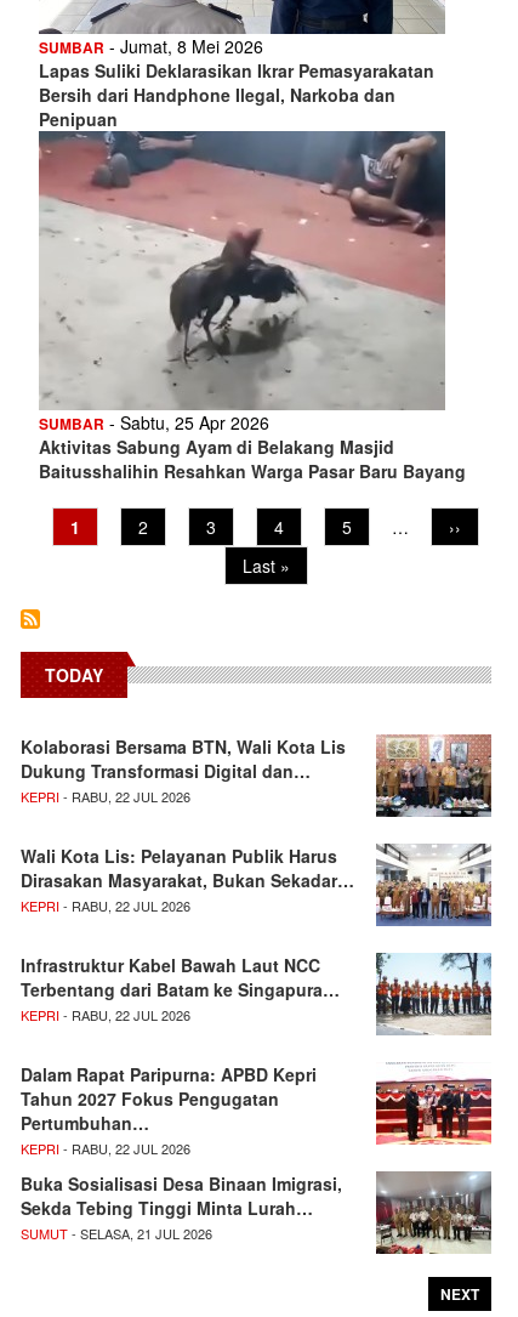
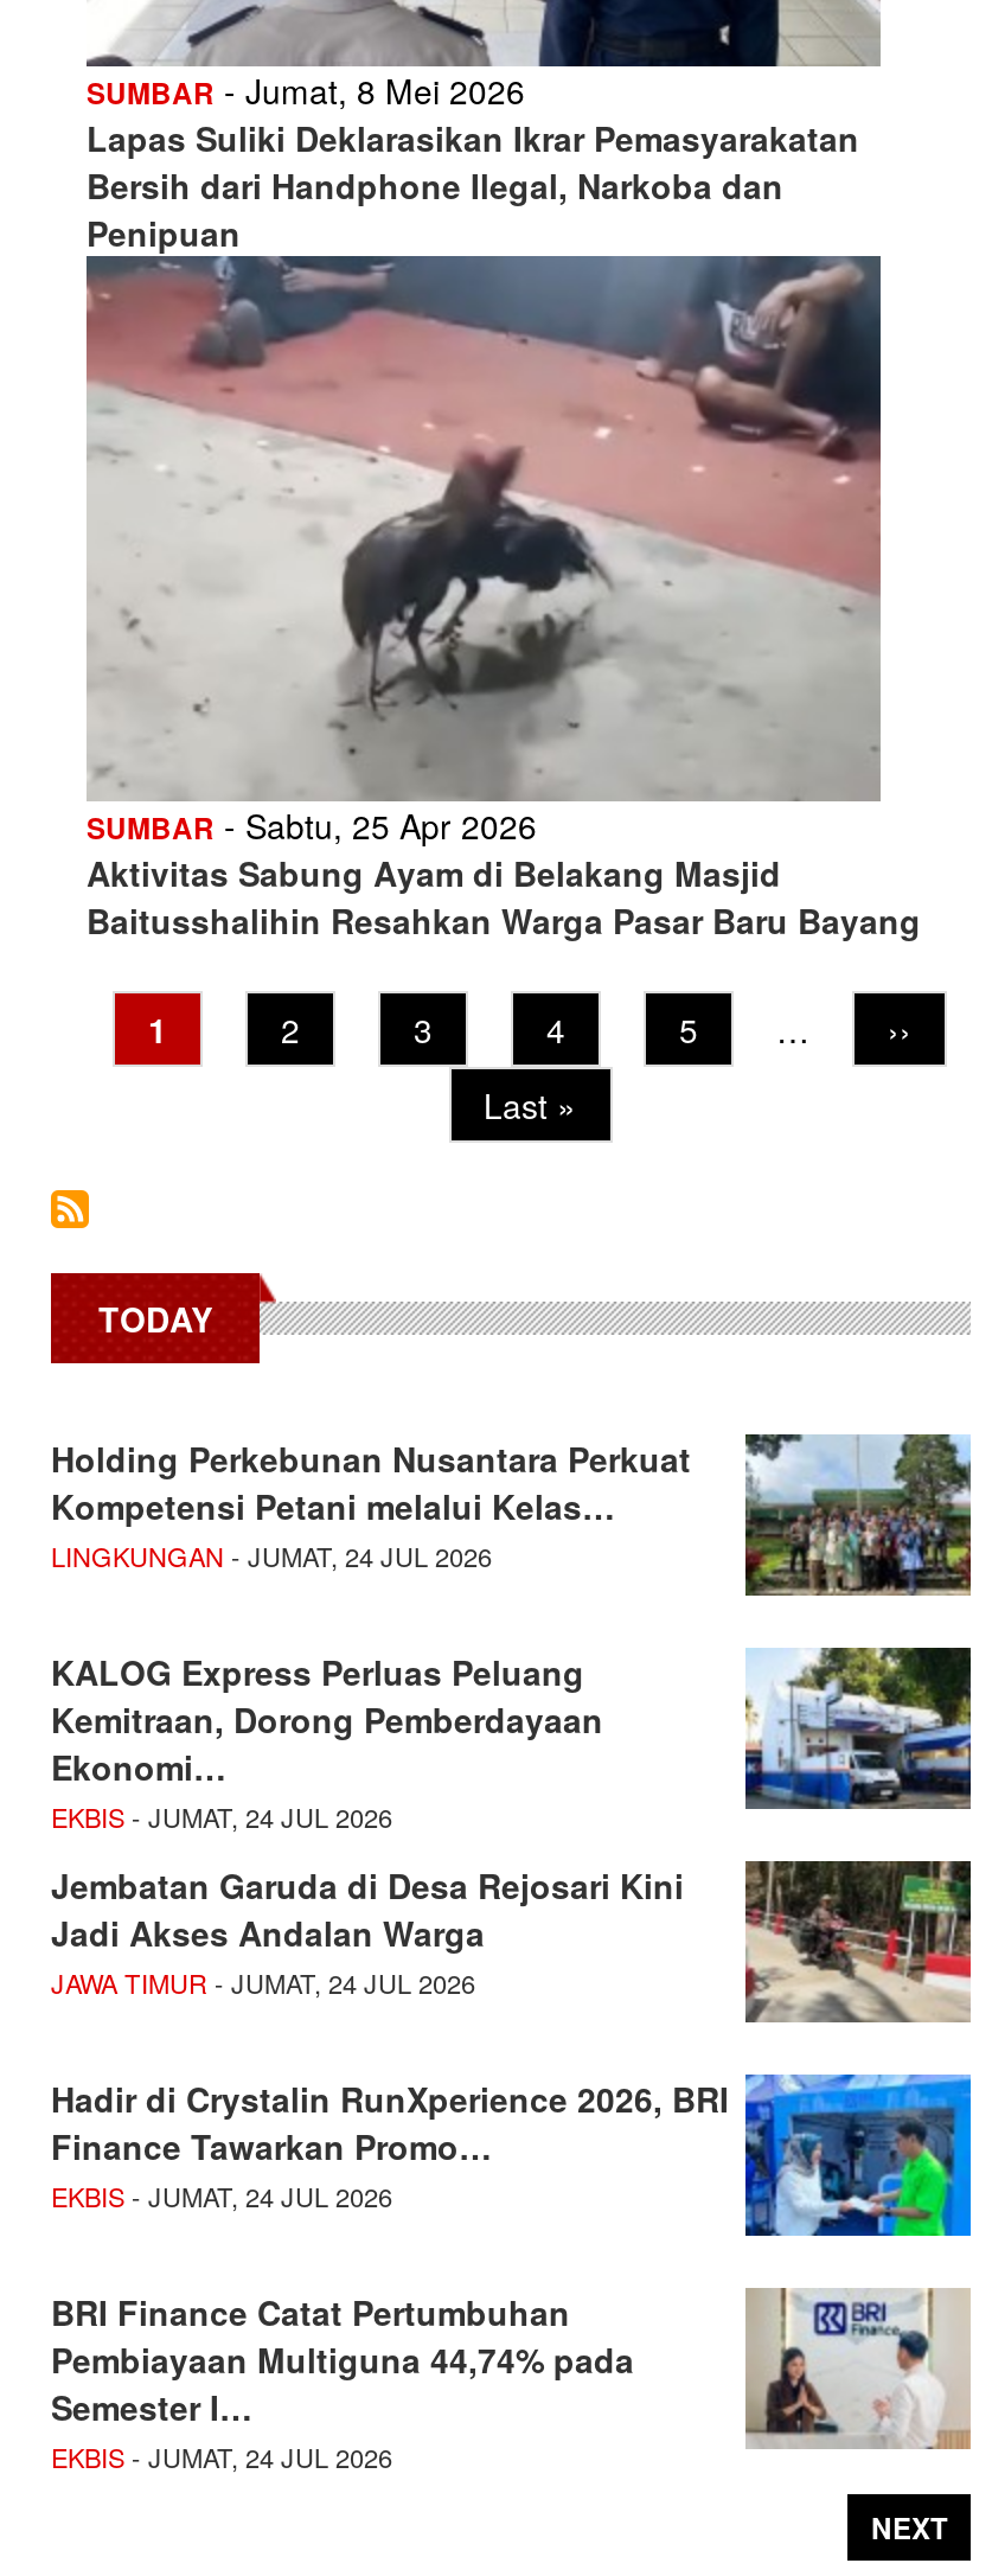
- [image]
- Kolaborasi Bersama BTN, Wali Kota Lis
- Dukung Transformasi Digital dan…
- KEPRI - RABU, 22 JUL 2026
+ [image]
+ Holding Perkebunan Nusantara Perkuat
+ Kompetensi Petani melalui Kelas…
+ LINGKUNGAN - JUMAT, 24 JUL 2026

- Wali Kota Lis: Pelayanan Publik Harus
- Dirasakan Masyarakat, Bukan Sekadar…
- KEPRI - RABU, 22 JUL 2026
+ KALOG Express Perluas Peluang
+ Kemitraan, Dorong Pemberdayaan
+ Ekonomi…
+ EKBIS - JUMAT, 24 JUL 2026

- [image]
+ [image]

- [image]
- Infrastruktur Kabel Bawah Laut NCC
- Terbentang dari Batam ke Singapura…
- KEPRI - RABU, 22 JUL 2026
+ [image]
+ Jembatan Garuda di Desa Rejosari Kini
+ Jadi Akses Andalan Warga
+ JAWA TIMUR - JUMAT, 24 JUL 2026

- Dalam Rapat Paripurna: APBD Kepri
- Tahun 2027 Fokus Pengugatan
- Pertumbuhan…
- KEPRI - RABU, 22 JUL 2026
+ Hadir di Crystalin RunXperience 2026, BRI
+ Finance Tawarkan Promo…
+ EKBIS - JUMAT, 24 JUL 2026

- [image]
+ [image]

- Buka Sosialisasi Desa Binaan Imigrasi,
- Sekda Tebing Tinggi Minta Lurah…
- SUMUT - SELASA, 21 JUL 2026
+ BRI Finance Catat Pertumbuhan
+ Pembiayaan Multiguna 44,74% pada
+ Semester I…
+ EKBIS - JUMAT, 24 JUL 2026

- [image]
+ [image]
